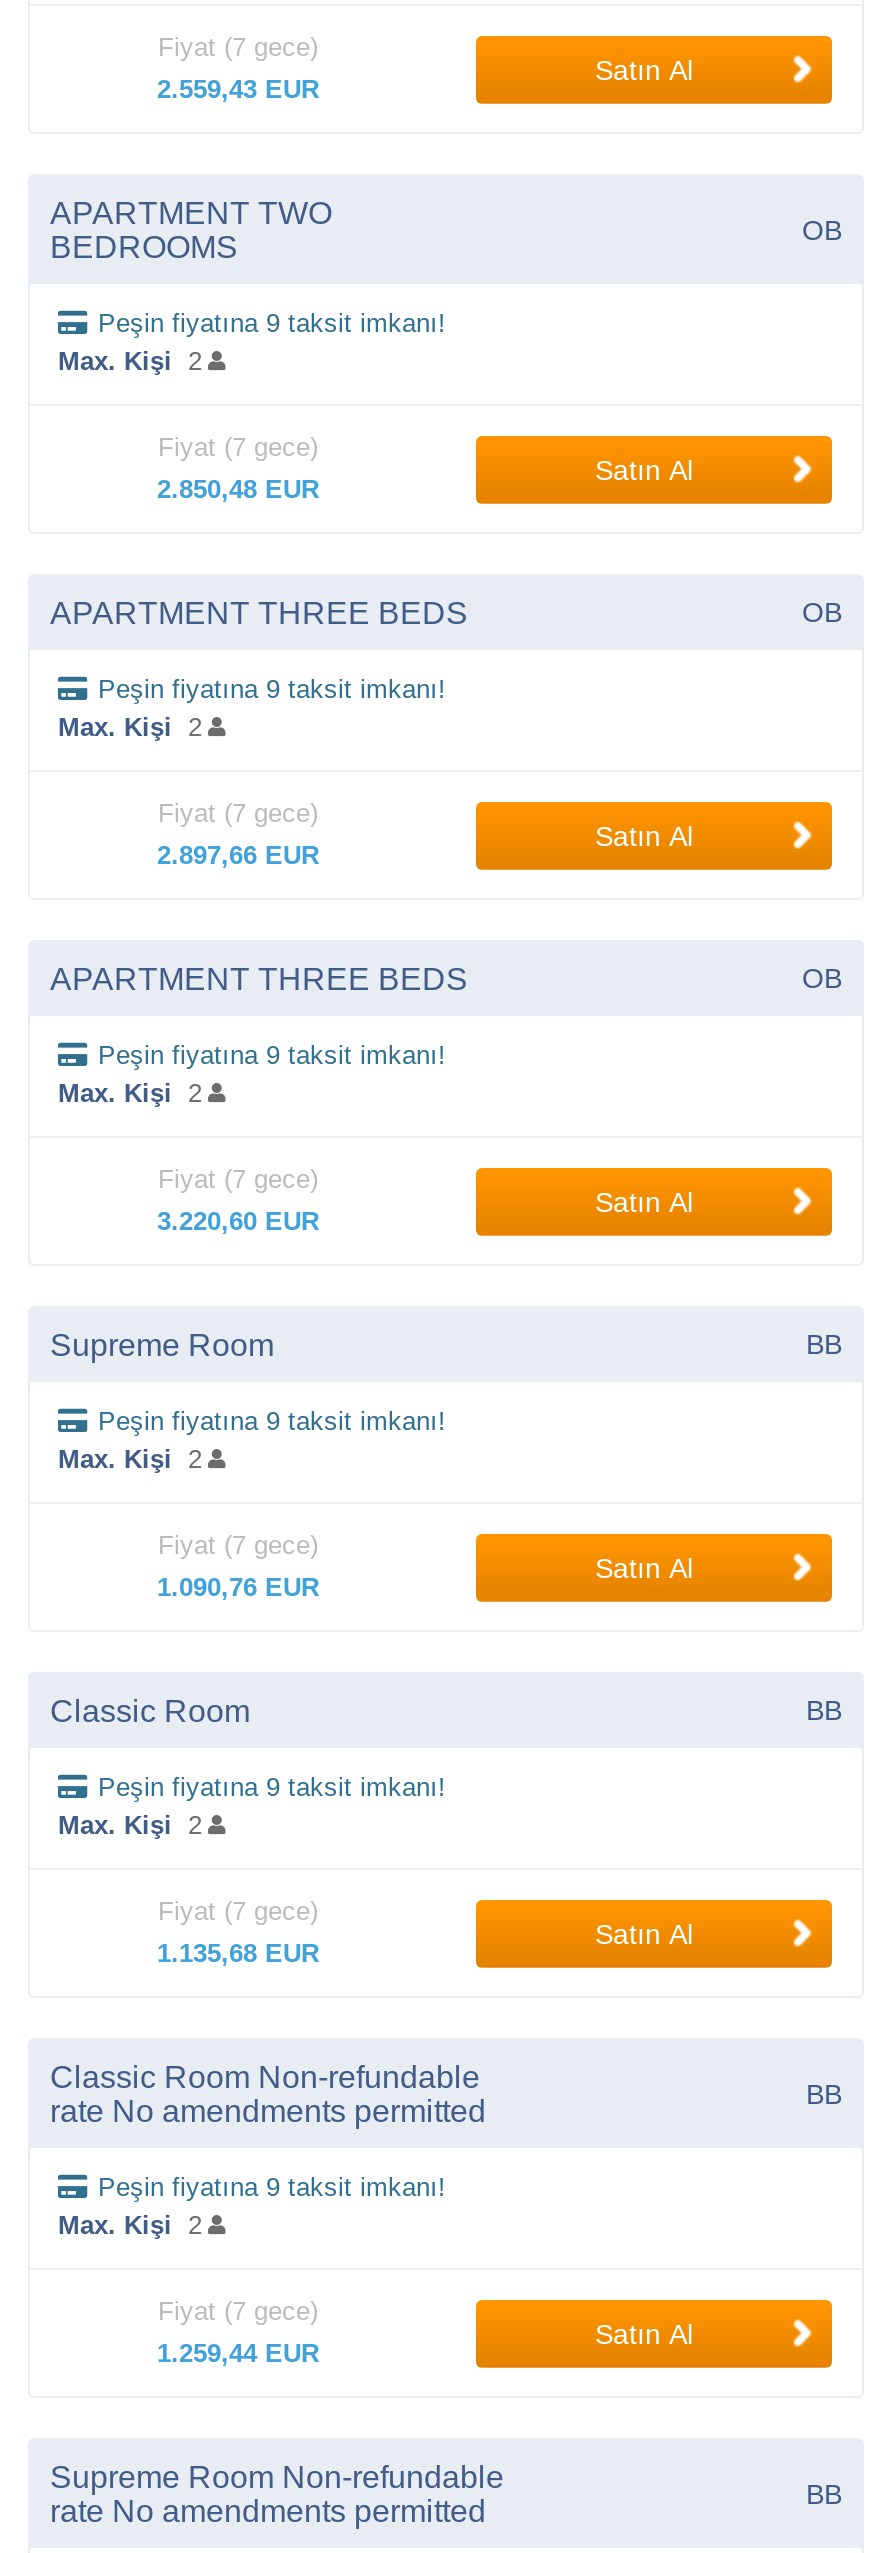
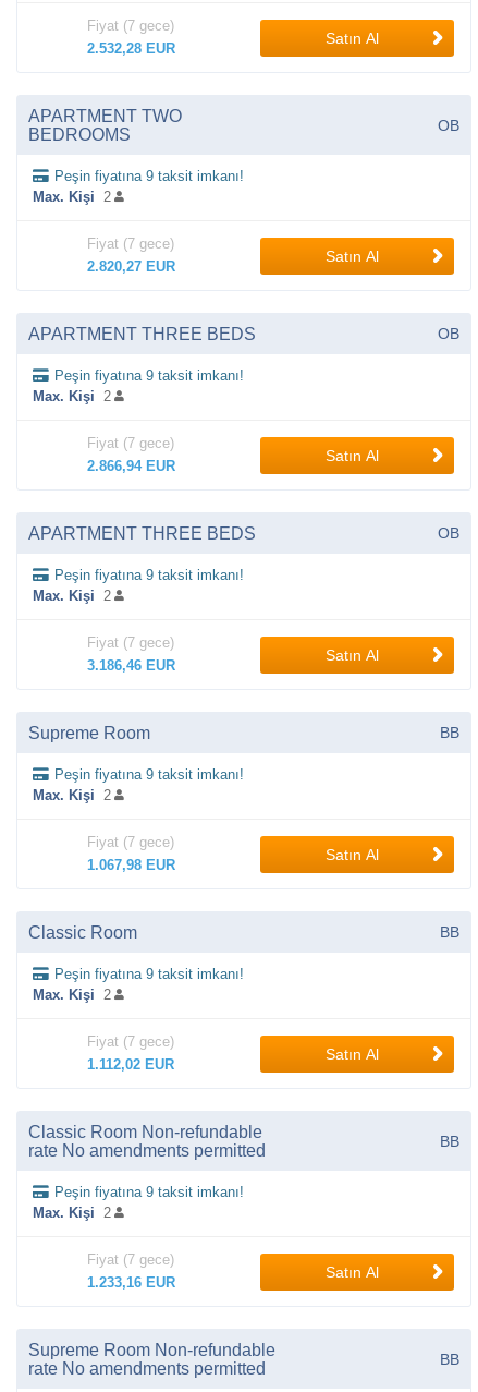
- 2.559,43 EUR
+ 2.532,28 EUR

- 2.850,48 EUR
+ 2.820,27 EUR

- 2.897,66 EUR
+ 2.866,94 EUR

- 3.220,60 EUR
+ 3.186,46 EUR

- 1.090,76 EUR
+ 1.067,98 EUR

- 1.135,68 EUR
+ 1.112,02 EUR

- 1.259,44 EUR
+ 1.233,16 EUR
